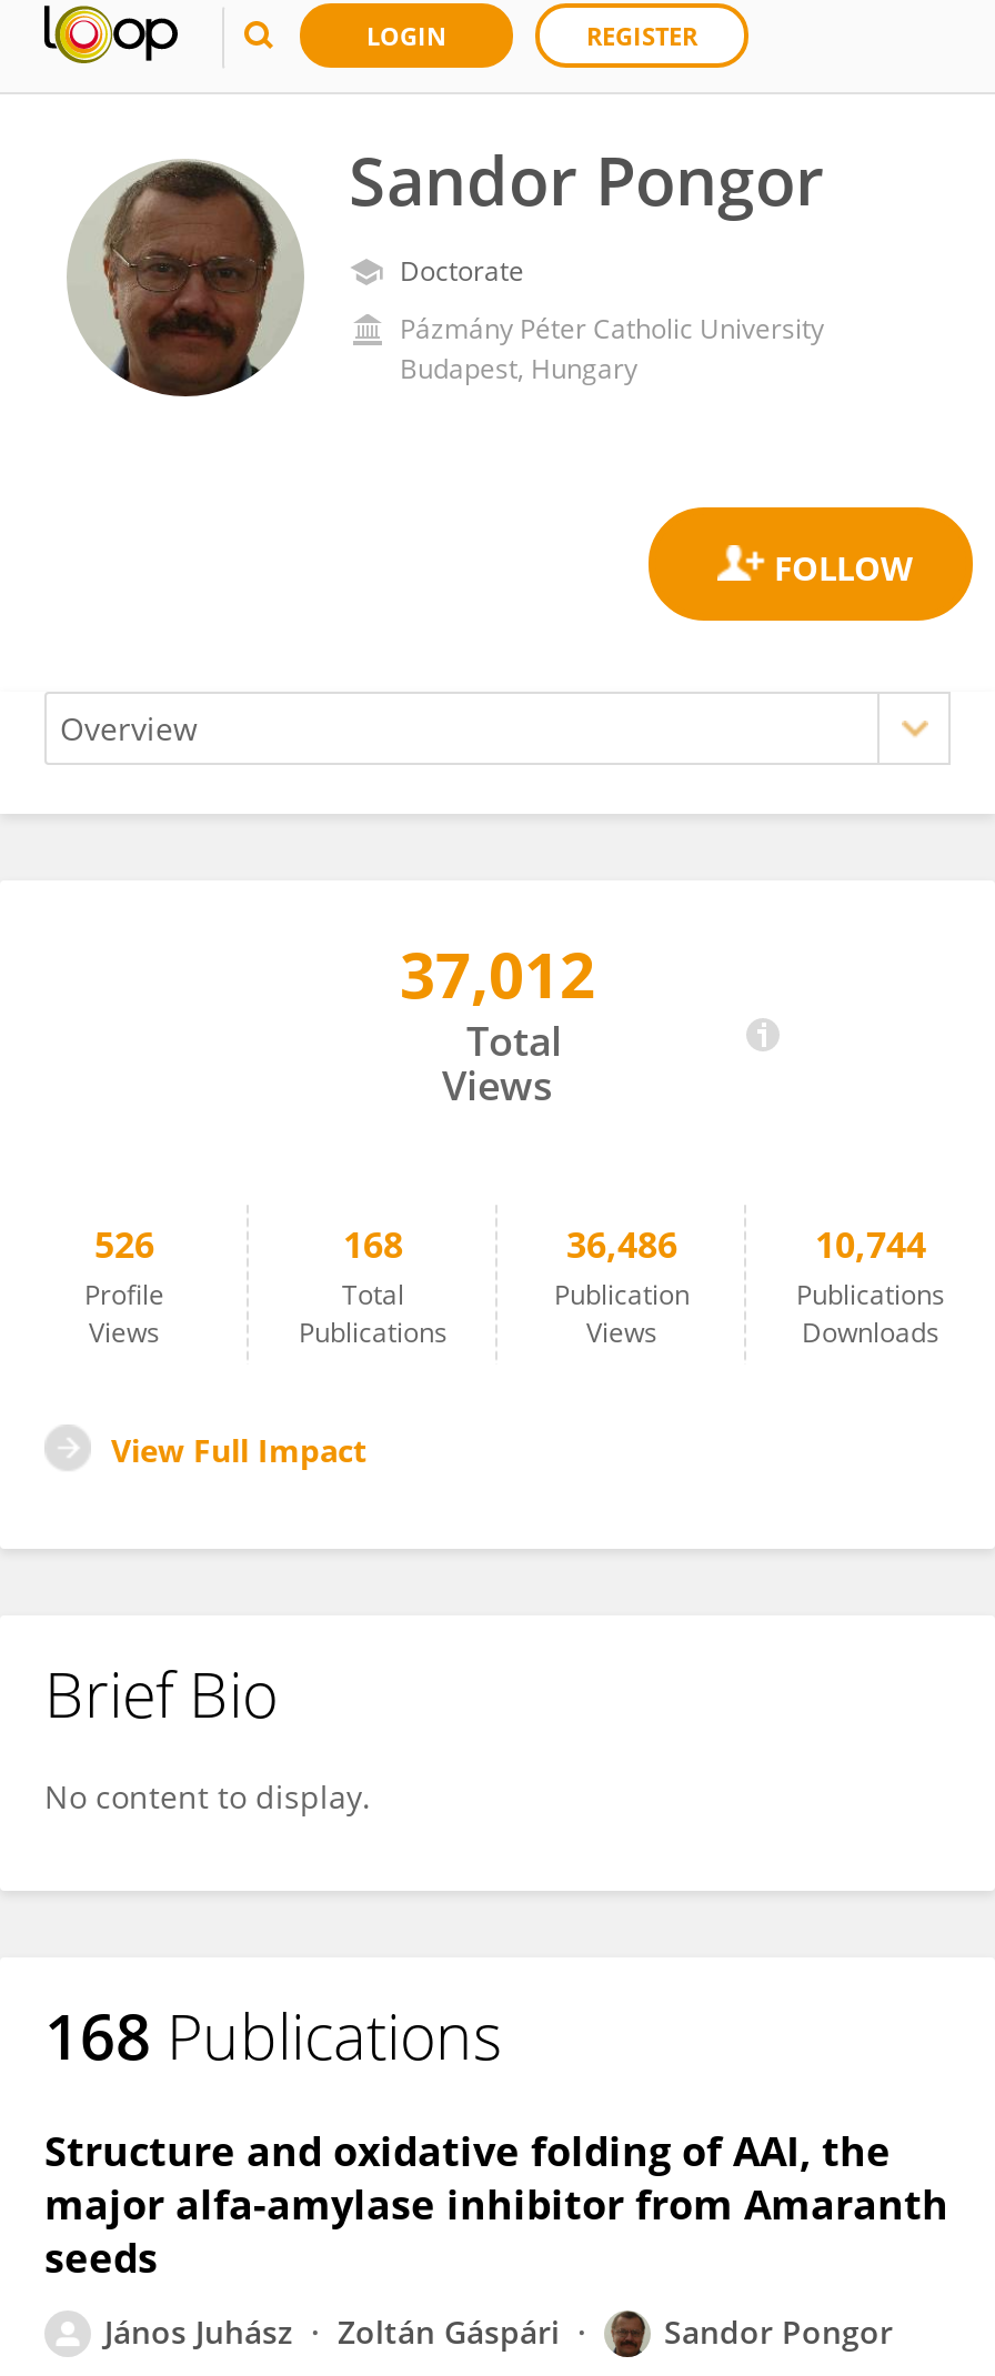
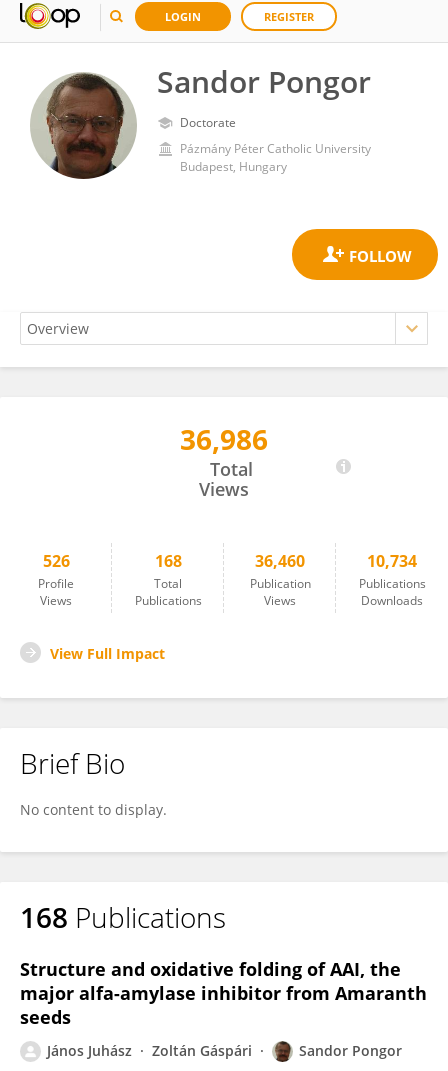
- 37,012
+ 36,986

- 36,486
+ 36,460

- 10,744
+ 10,734
